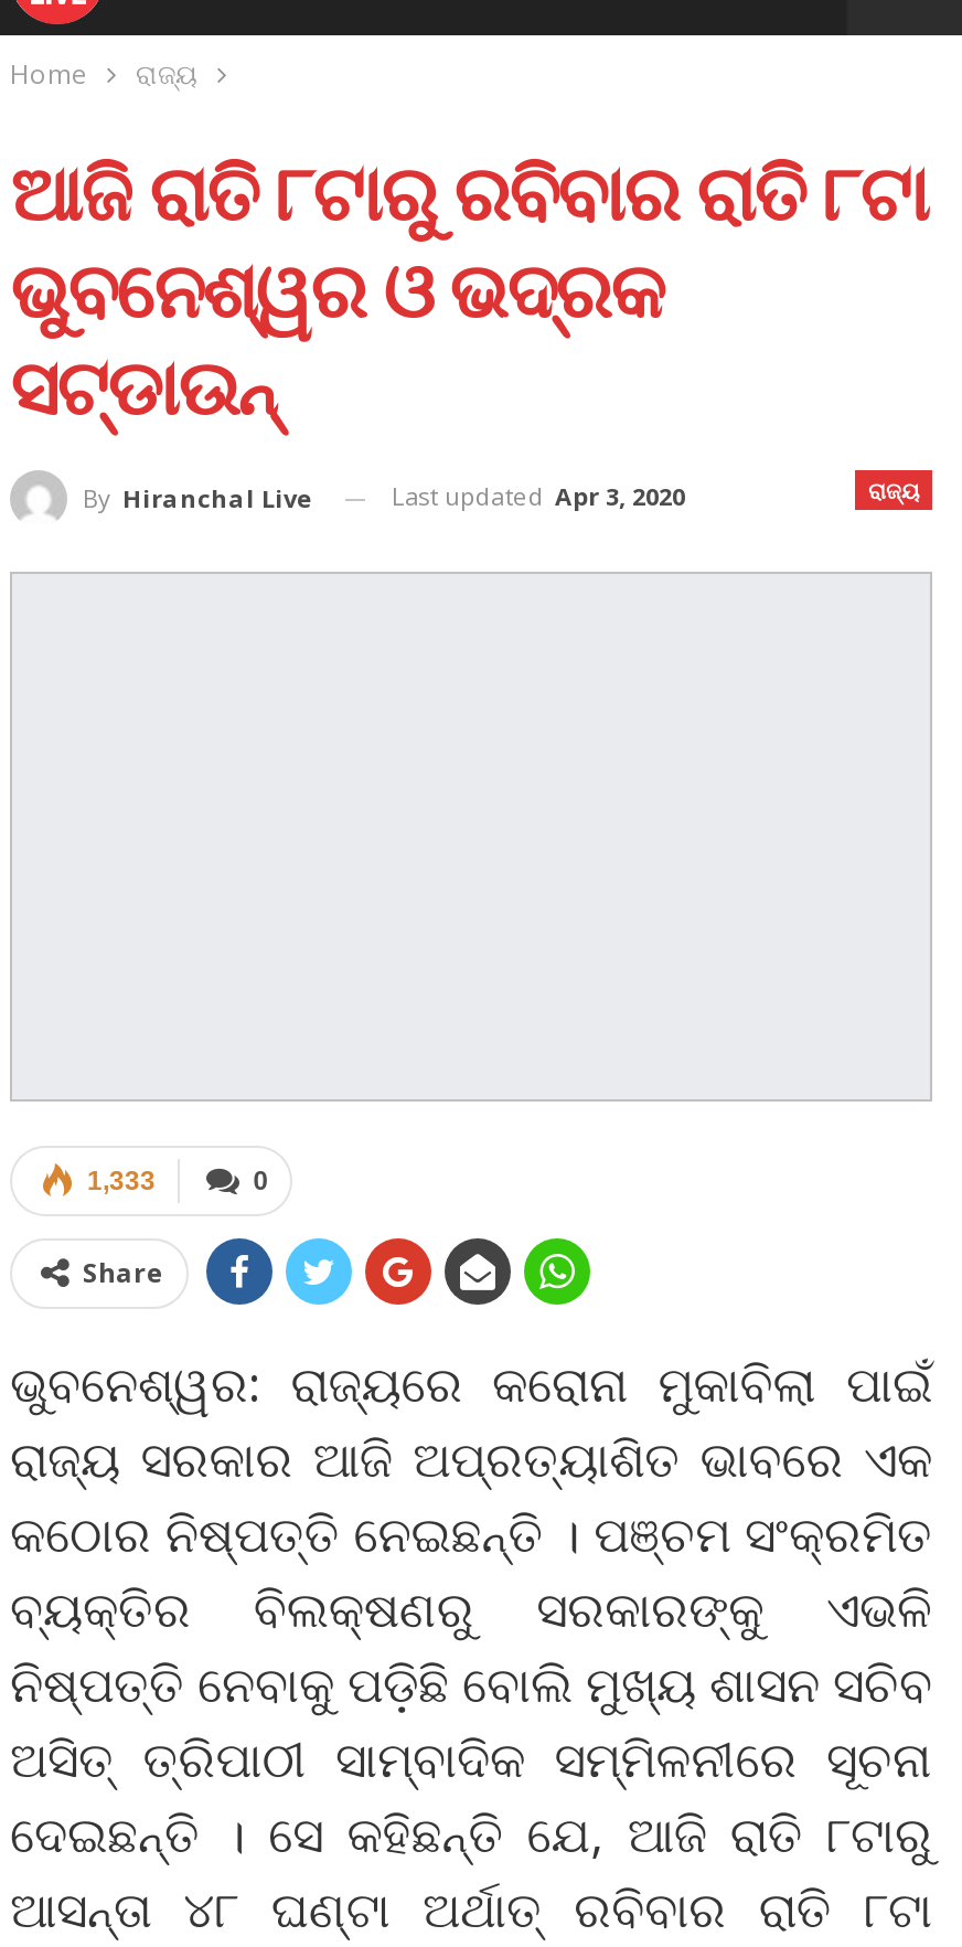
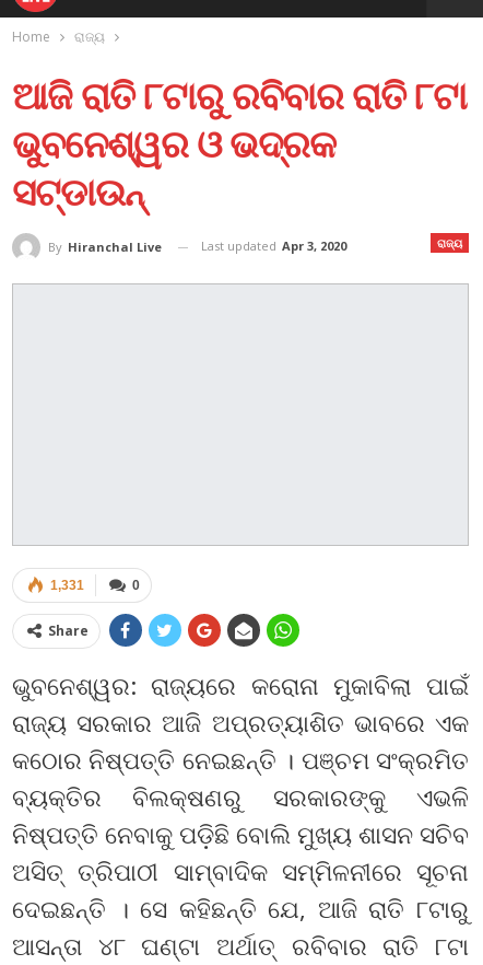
- 1,333
+ 1,331
